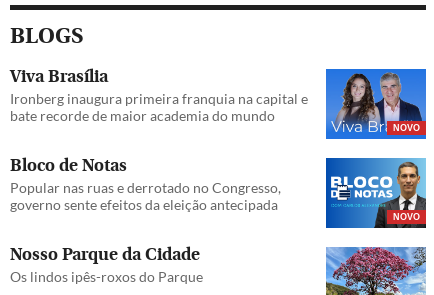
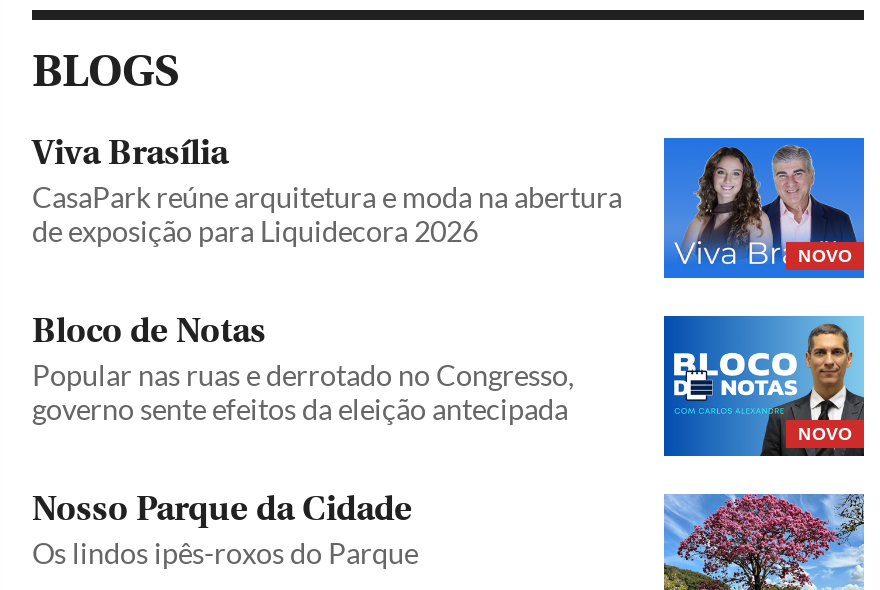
- Ironberg inaugura primeira franquia na capital e
- bate recorde de maior academia do mundo
+ CasaPark reúne arquitetura e moda na abertura
+ de exposição para Liquidecora 2026
